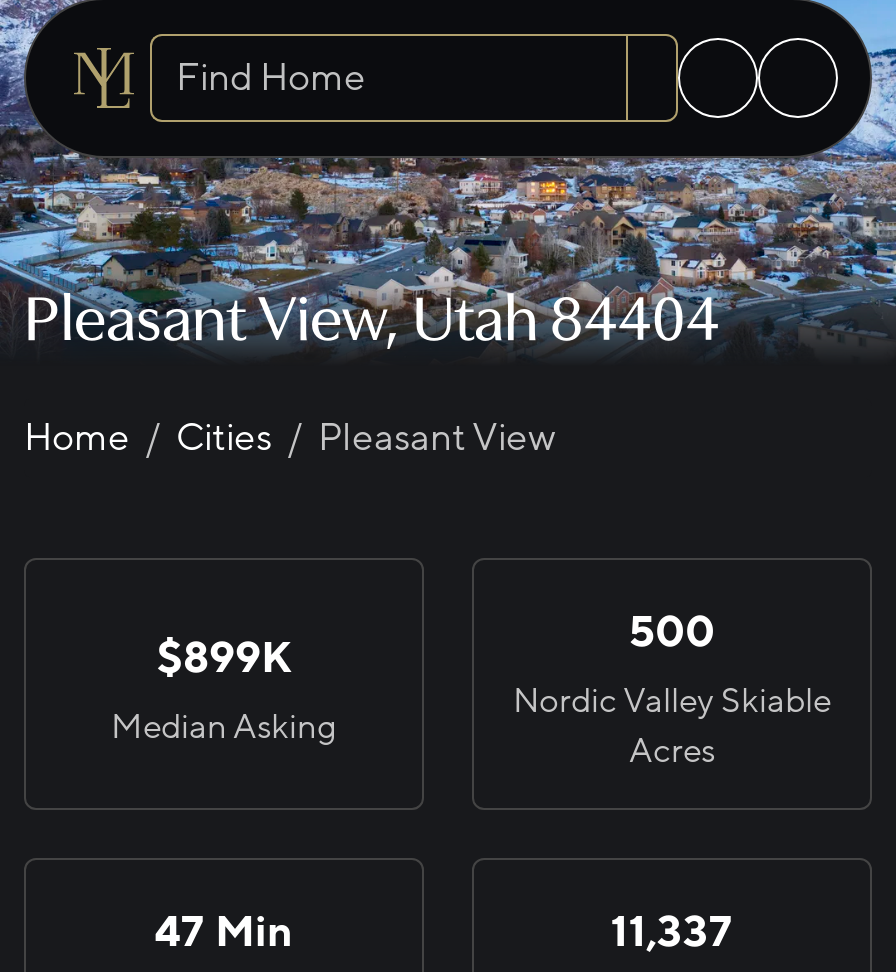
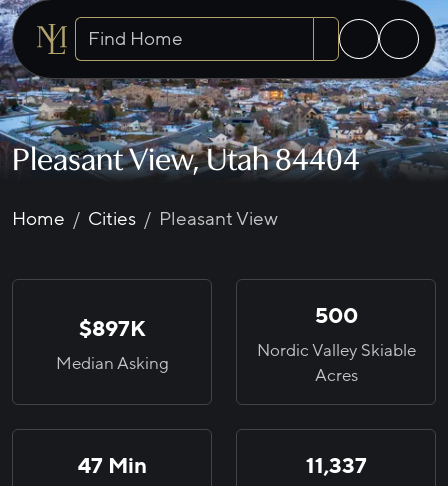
- $899K
+ $897K
